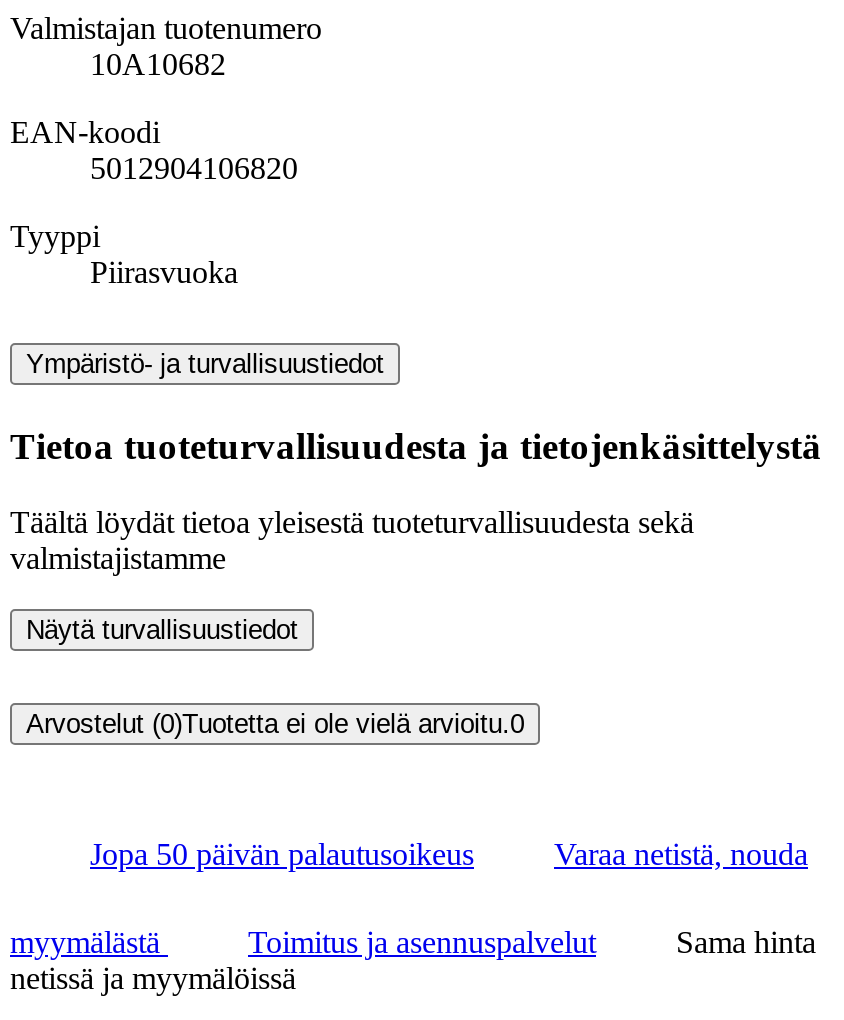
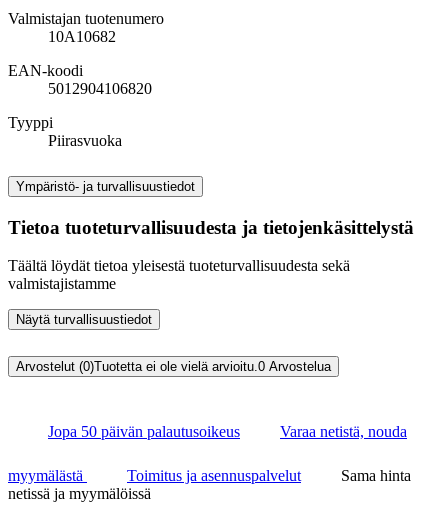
- Arvostelut (0)Tuotetta ei ole vielä arvioitu.0
+ Arvostelut (0)Tuotetta ei ole vielä arvioitu.0 Arvostelua
